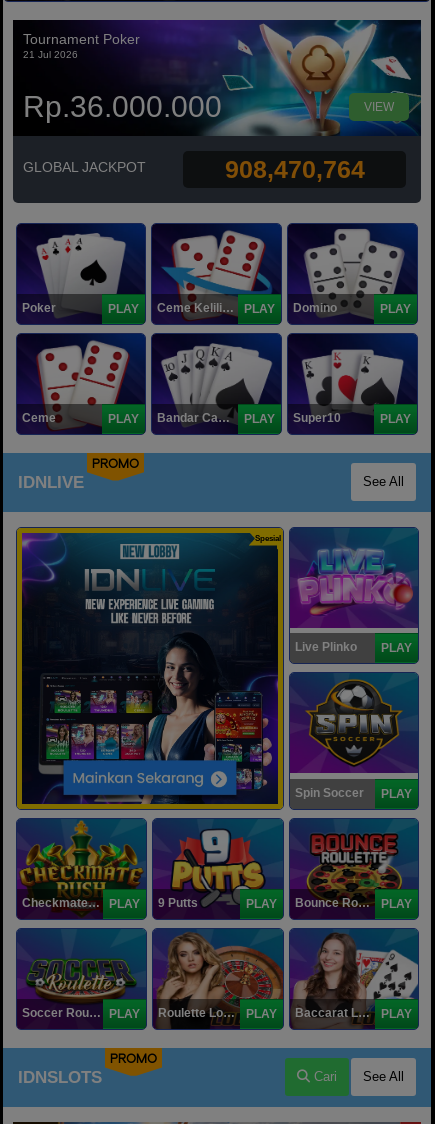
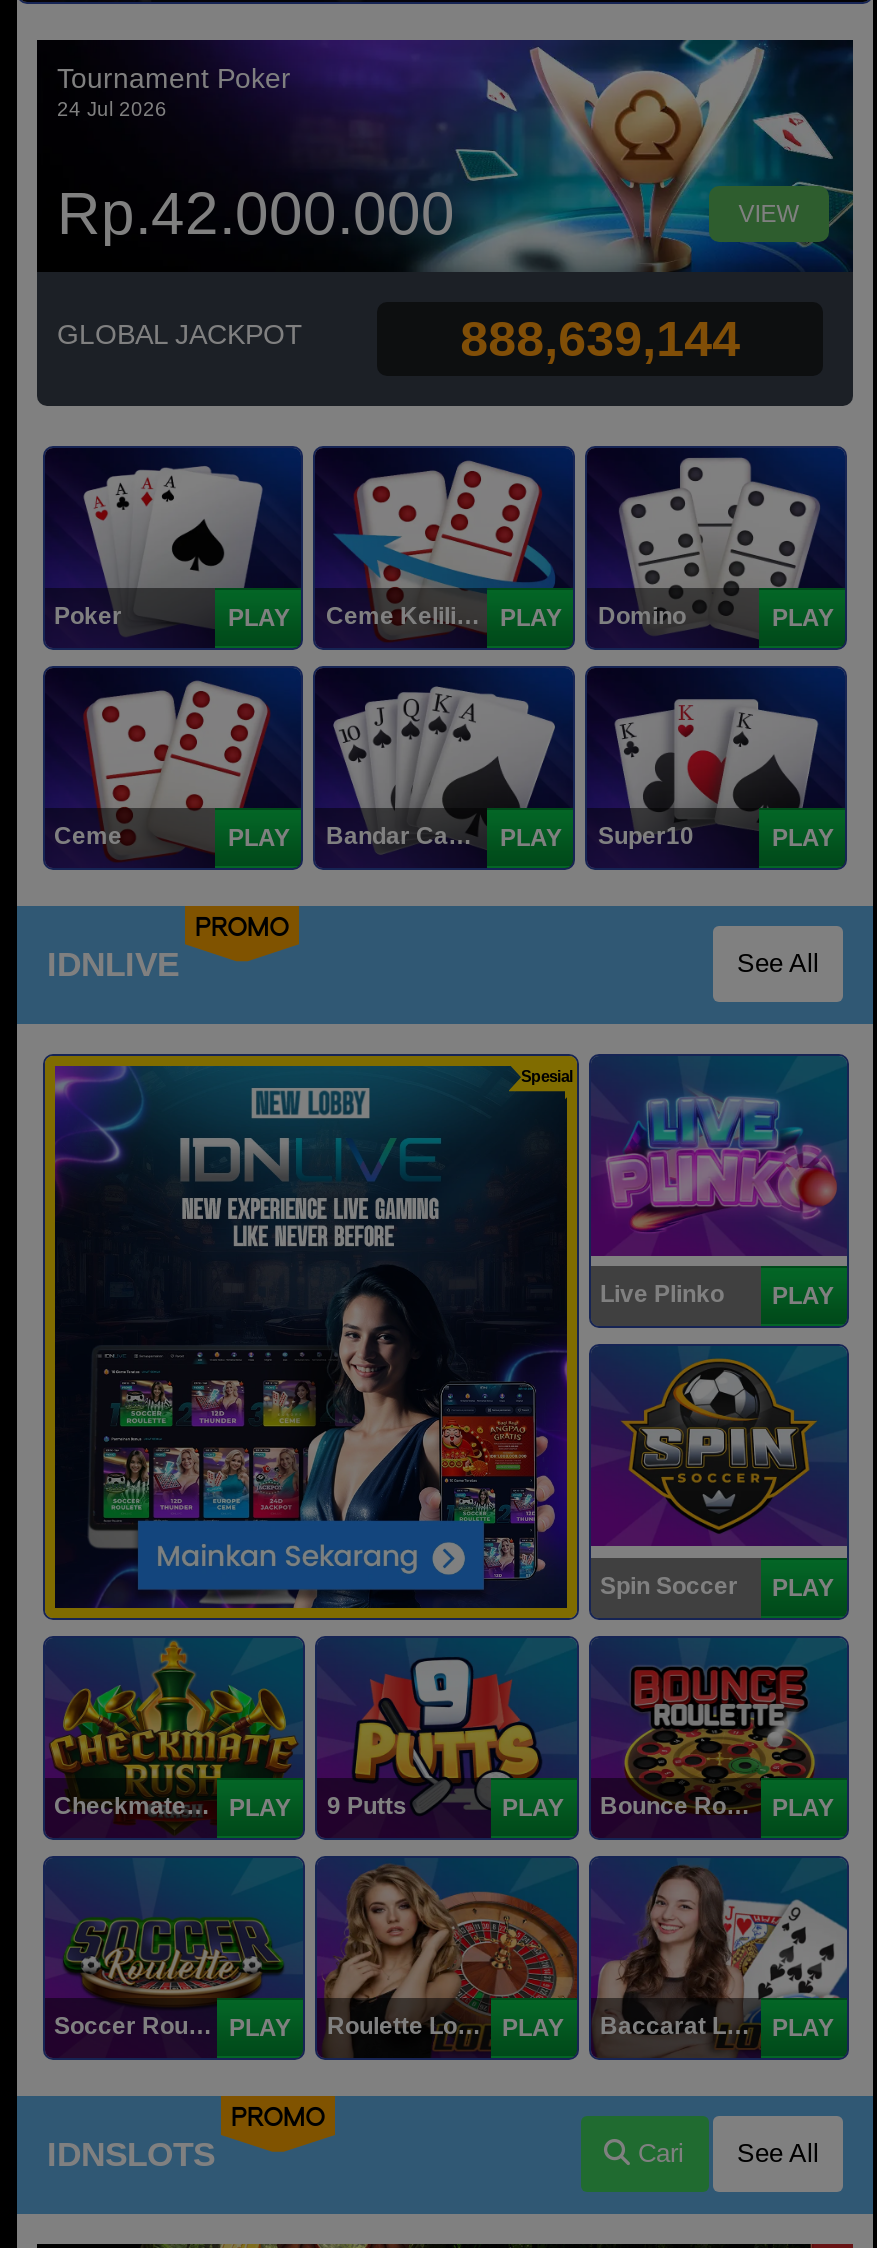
- 21 Jul 2026
+ 24 Jul 2026

- Rp.36.000.000
+ Rp.42.000.000

- 908,470,764
+ 888,639,144
